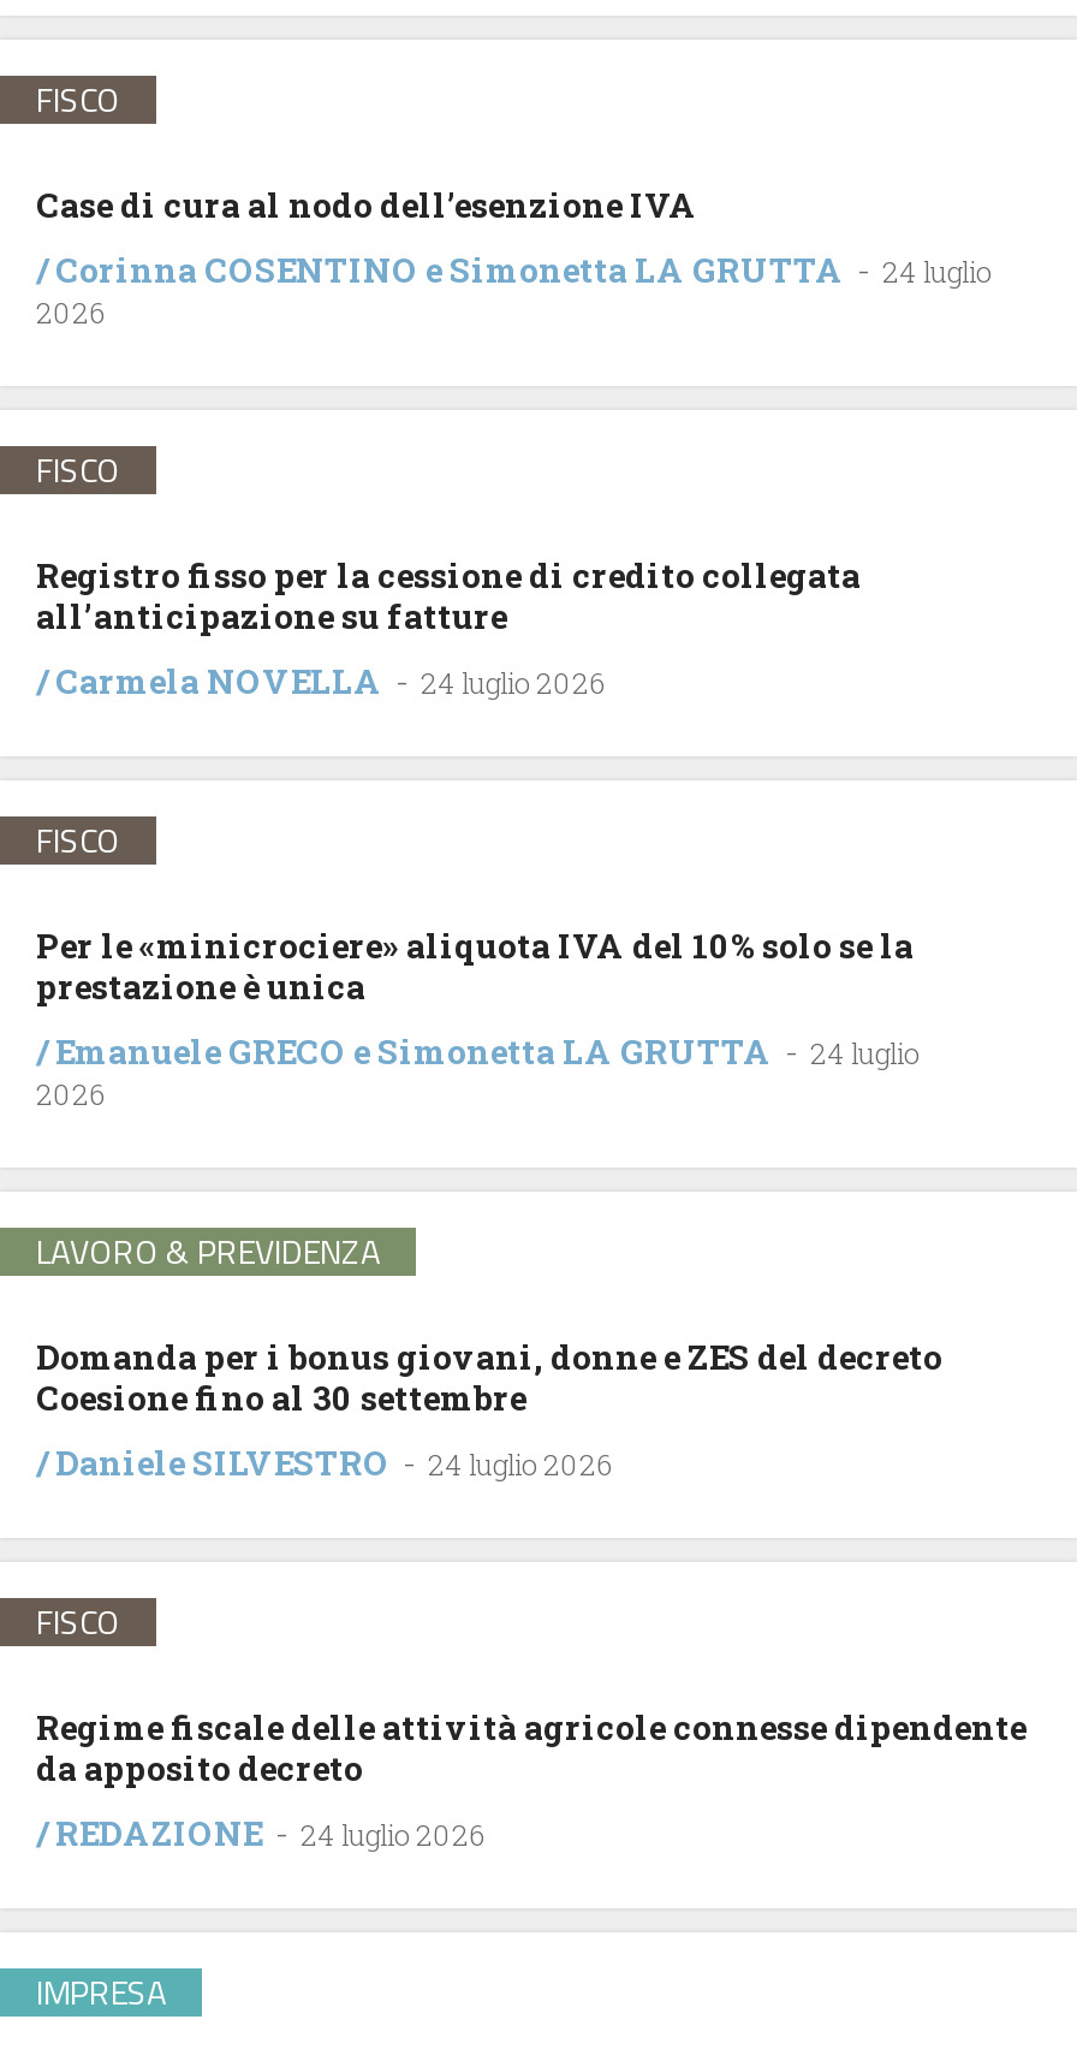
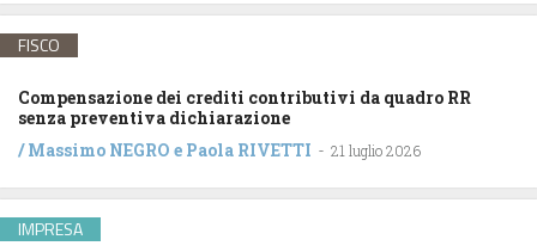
- Case di cura al nodo dell’esenzione IVA
- /Corinna COSENTINO e Simonetta LA GRUTTA - 24 luglio
- 2026
- FISCO
- Registro fisso per la cessione di credito collegata
- all’anticipazione su fatture
- /Carmela NOVELLA - 24 luglio 2026
- FISCO
- Per le «minicrociere» aliquota IVA del 10% solo se la
- prestazione è unica
- /Emanuele GRECO e Simonetta LA GRUTTA - 24 luglio
- 2026
- LAVORO & PREVIDENZA
- Domanda per i bonus giovani, donne e ZES del decreto
- Coesione fino al 30 settembre
- /Daniele SILVESTRO - 24 luglio 2026
- FISCO
- Regime fiscale delle attività agricole connesse dipendente
- da apposito decreto
- /REDAZIONE - 24 luglio 2026
+ Compensazione dei crediti contributivi da quadro RR
+ senza preventiva dichiarazione
+ /Massimo NEGRO e Paola RIVETTI - 21 luglio 2026
